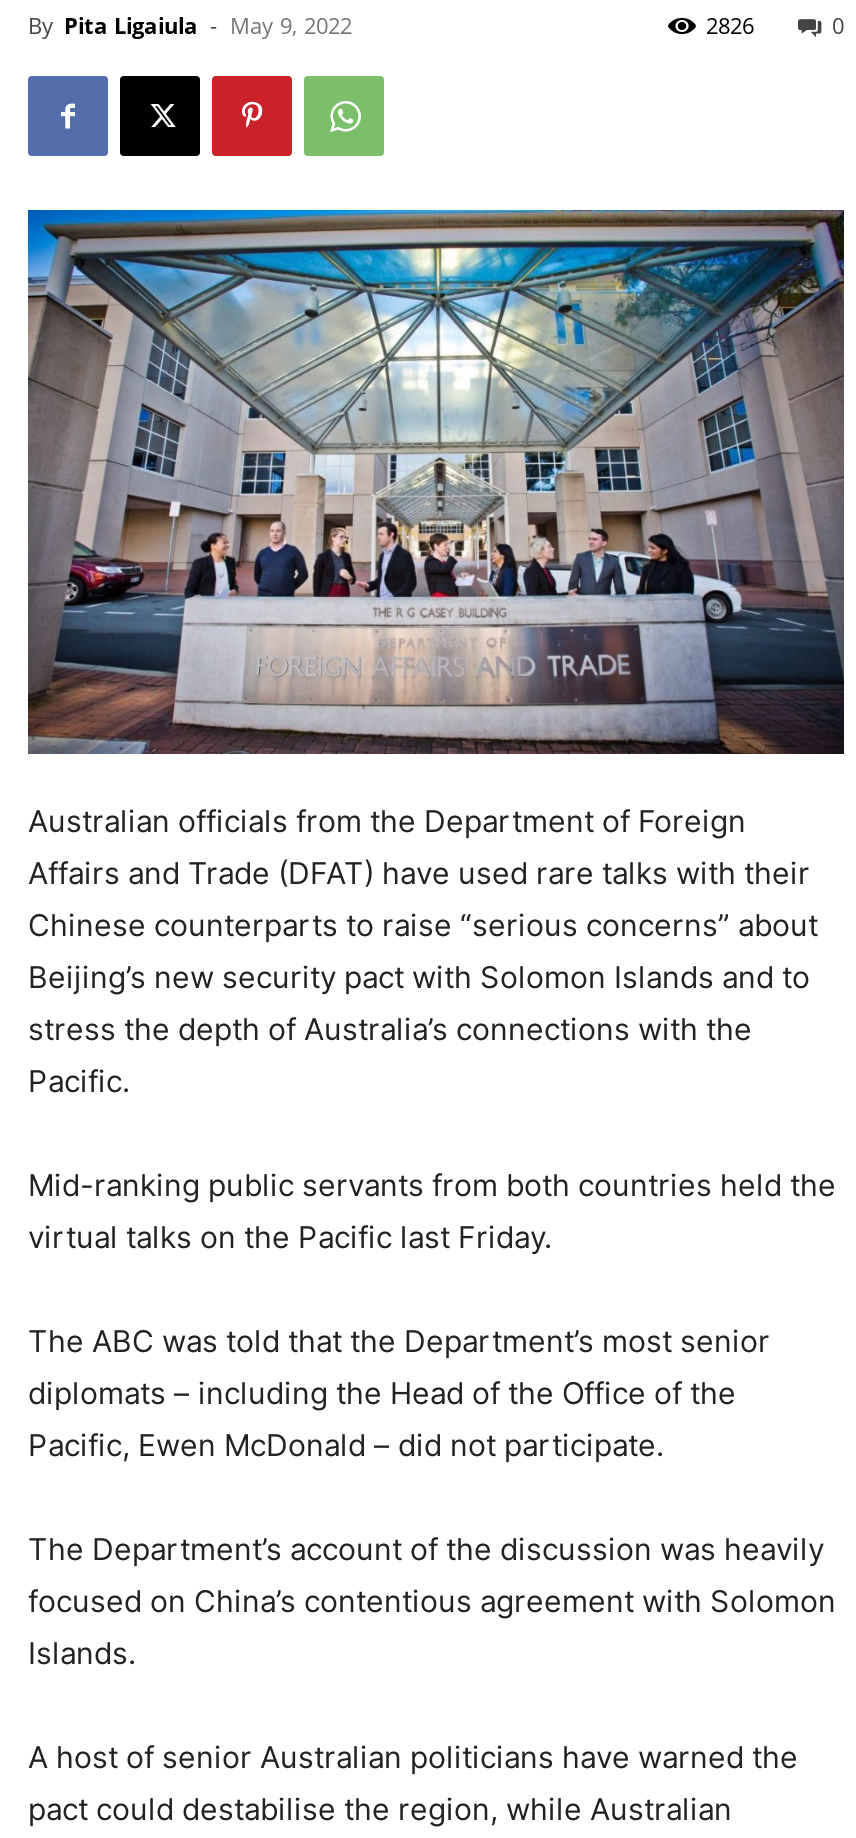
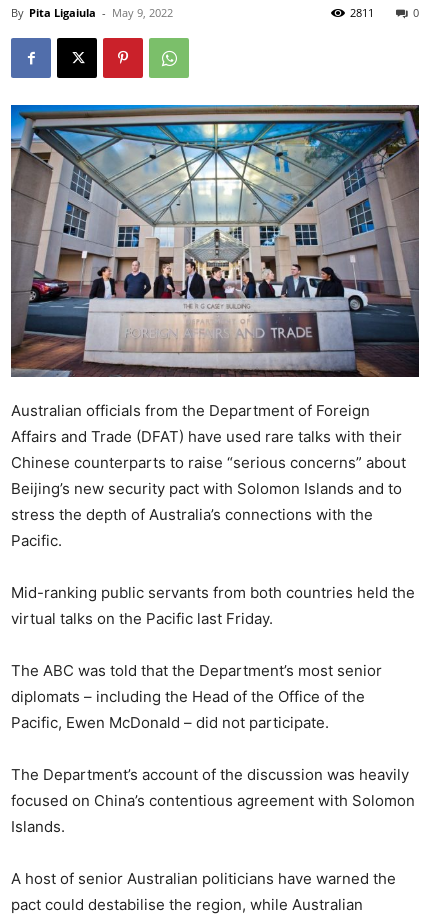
- 2826
+ 2811
